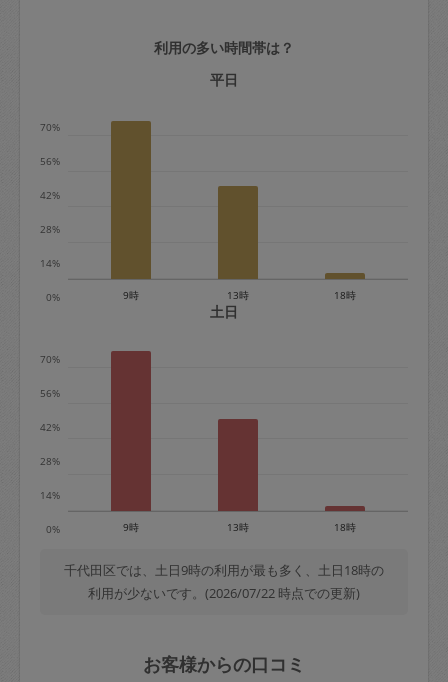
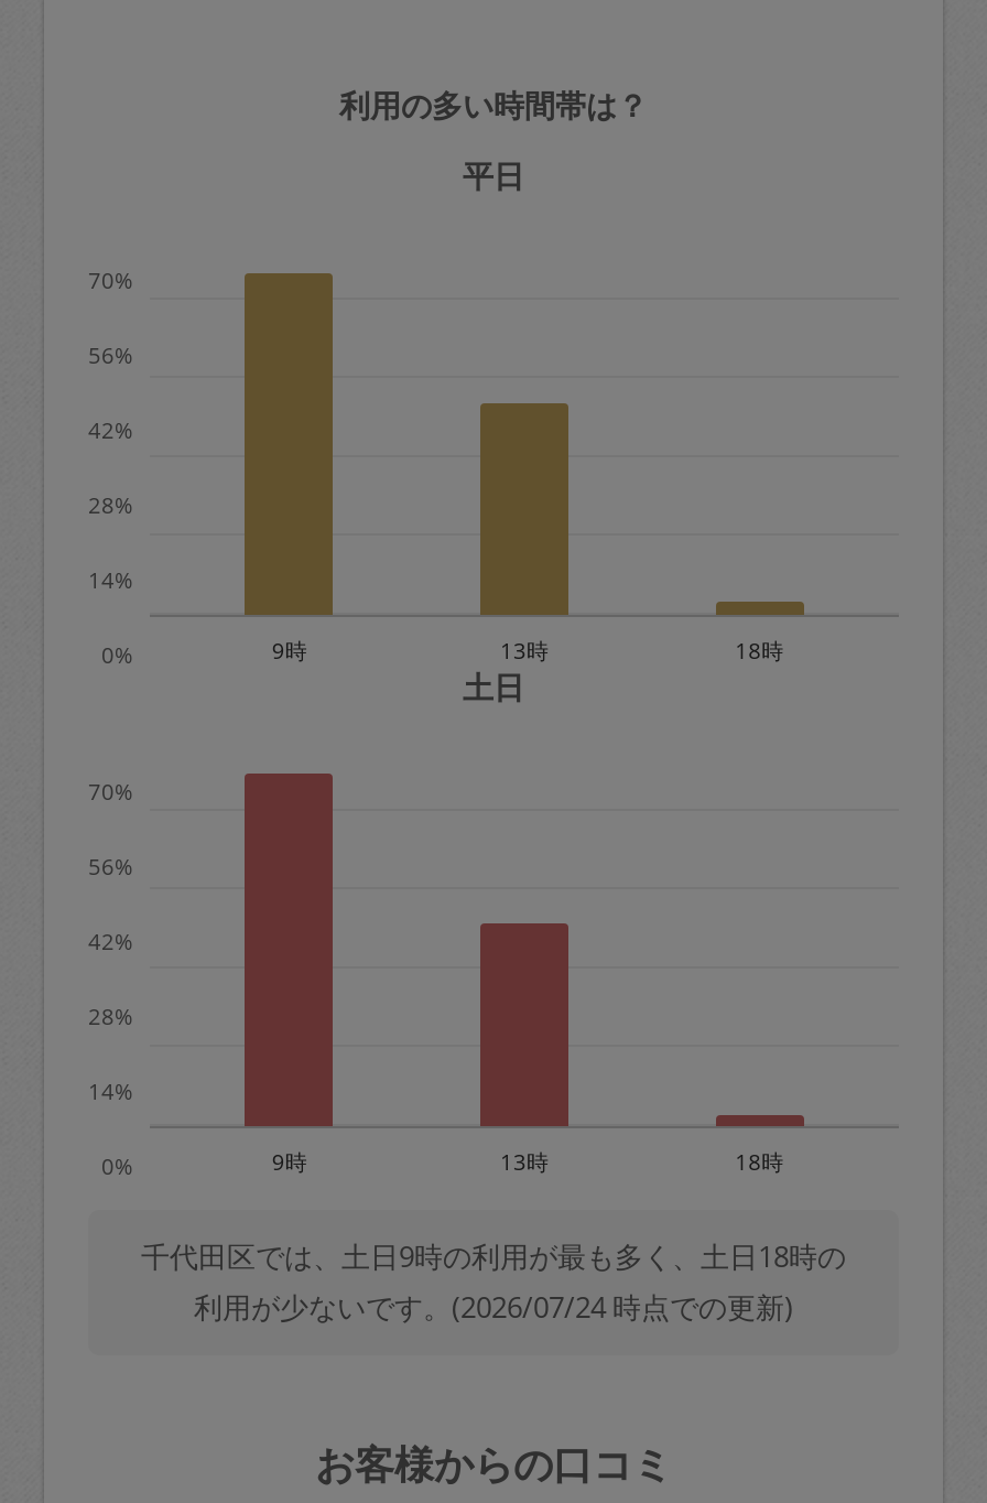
- 利用が少ないです。(2026/07/22 時点での更新)
+ 利用が少ないです。(2026/07/24 時点での更新)
